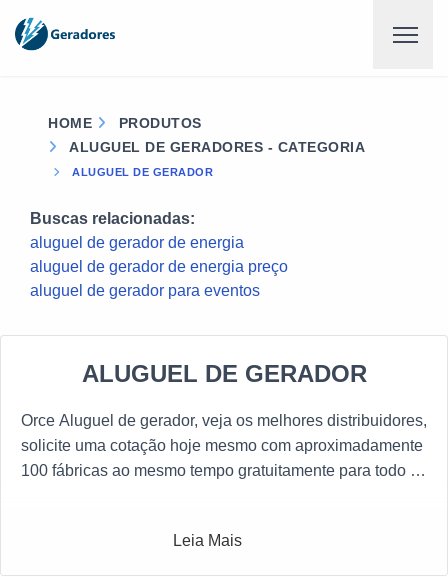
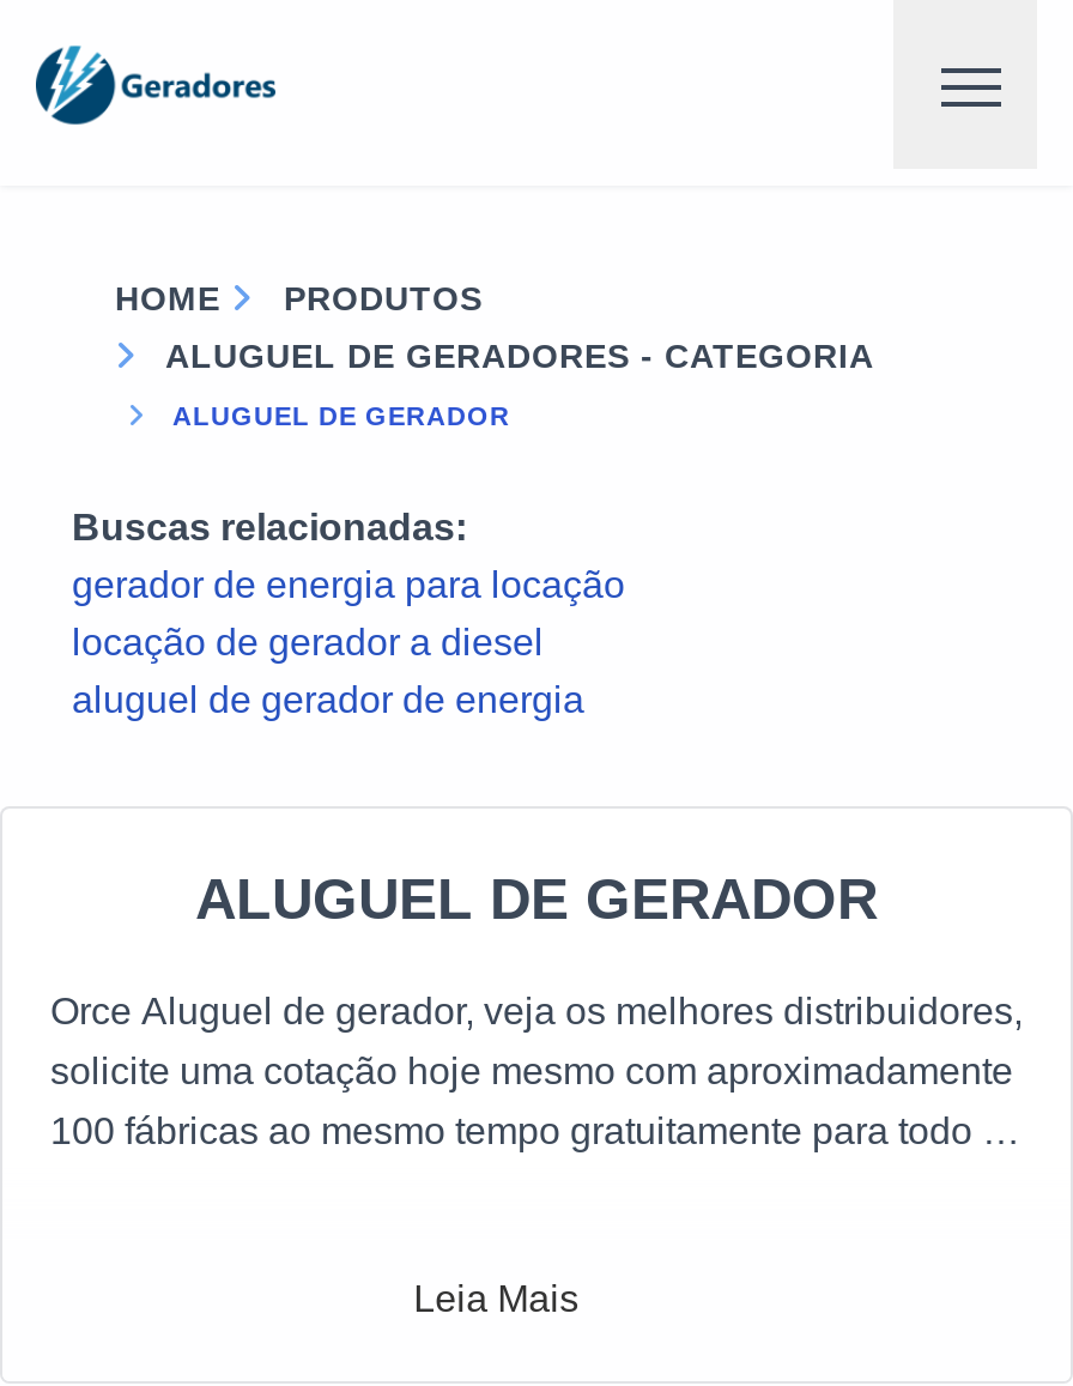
+ gerador de energia para locação
+ locação de gerador a diesel

moved down: aluguel de gerador de energia

- aluguel de gerador de energia preço
- aluguel de gerador para eventos
